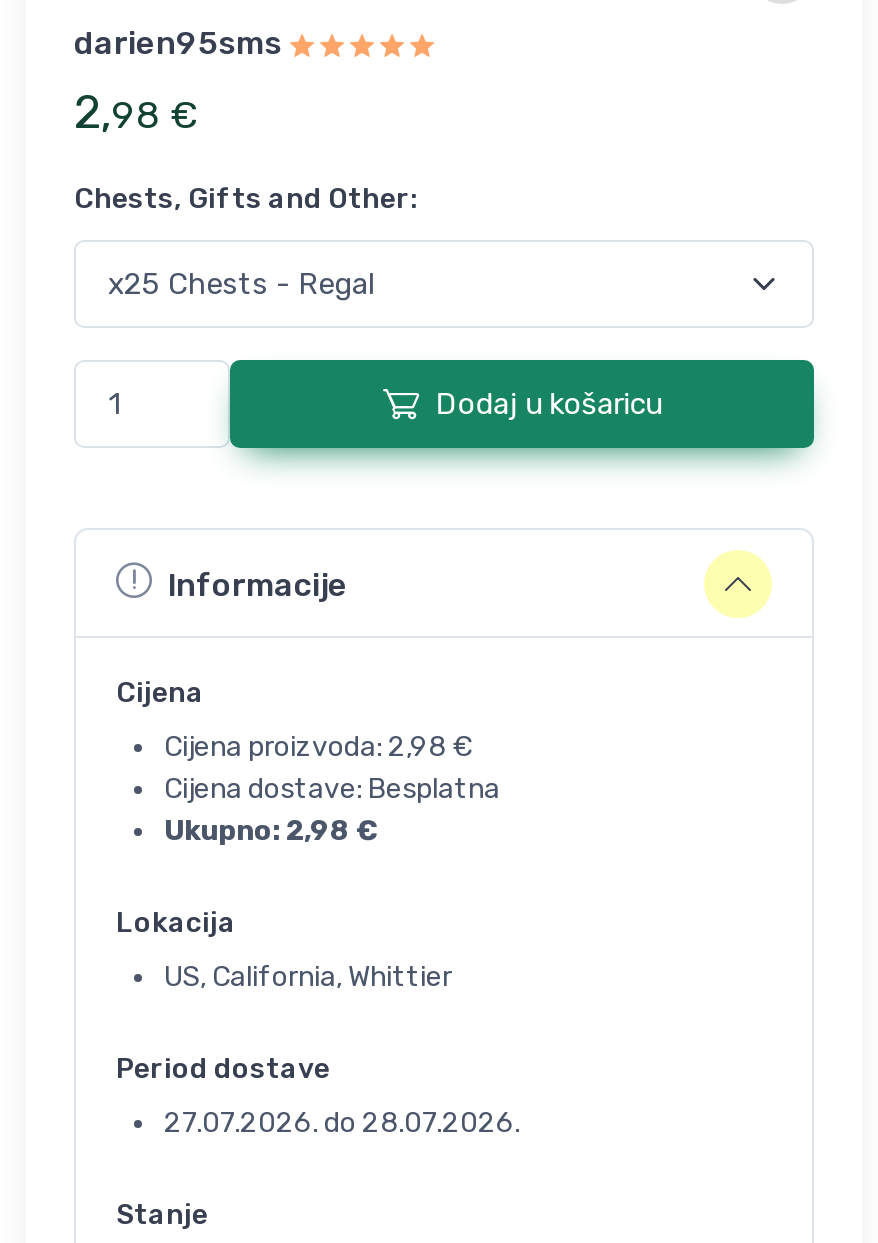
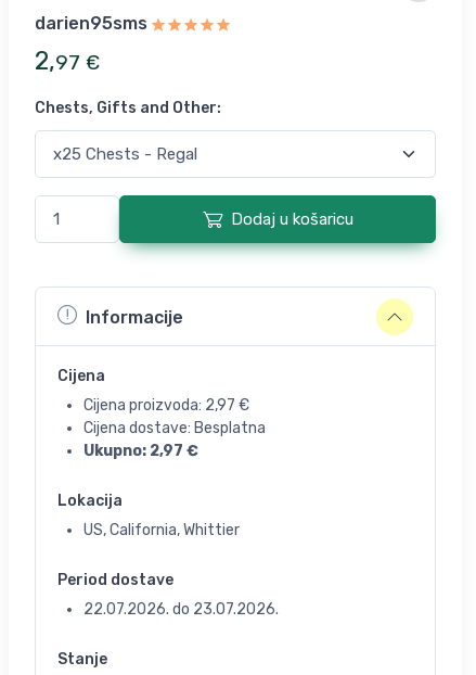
- 2,98 €
+ 2,97 €

- Cijena proizvoda: 2,98 €
+ Cijena proizvoda: 2,97 €

- Ukupno: 2,98 €
+ Ukupno: 2,97 €

- 27.07.2026. do 28.07.2026.
+ 22.07.2026. do 23.07.2026.
